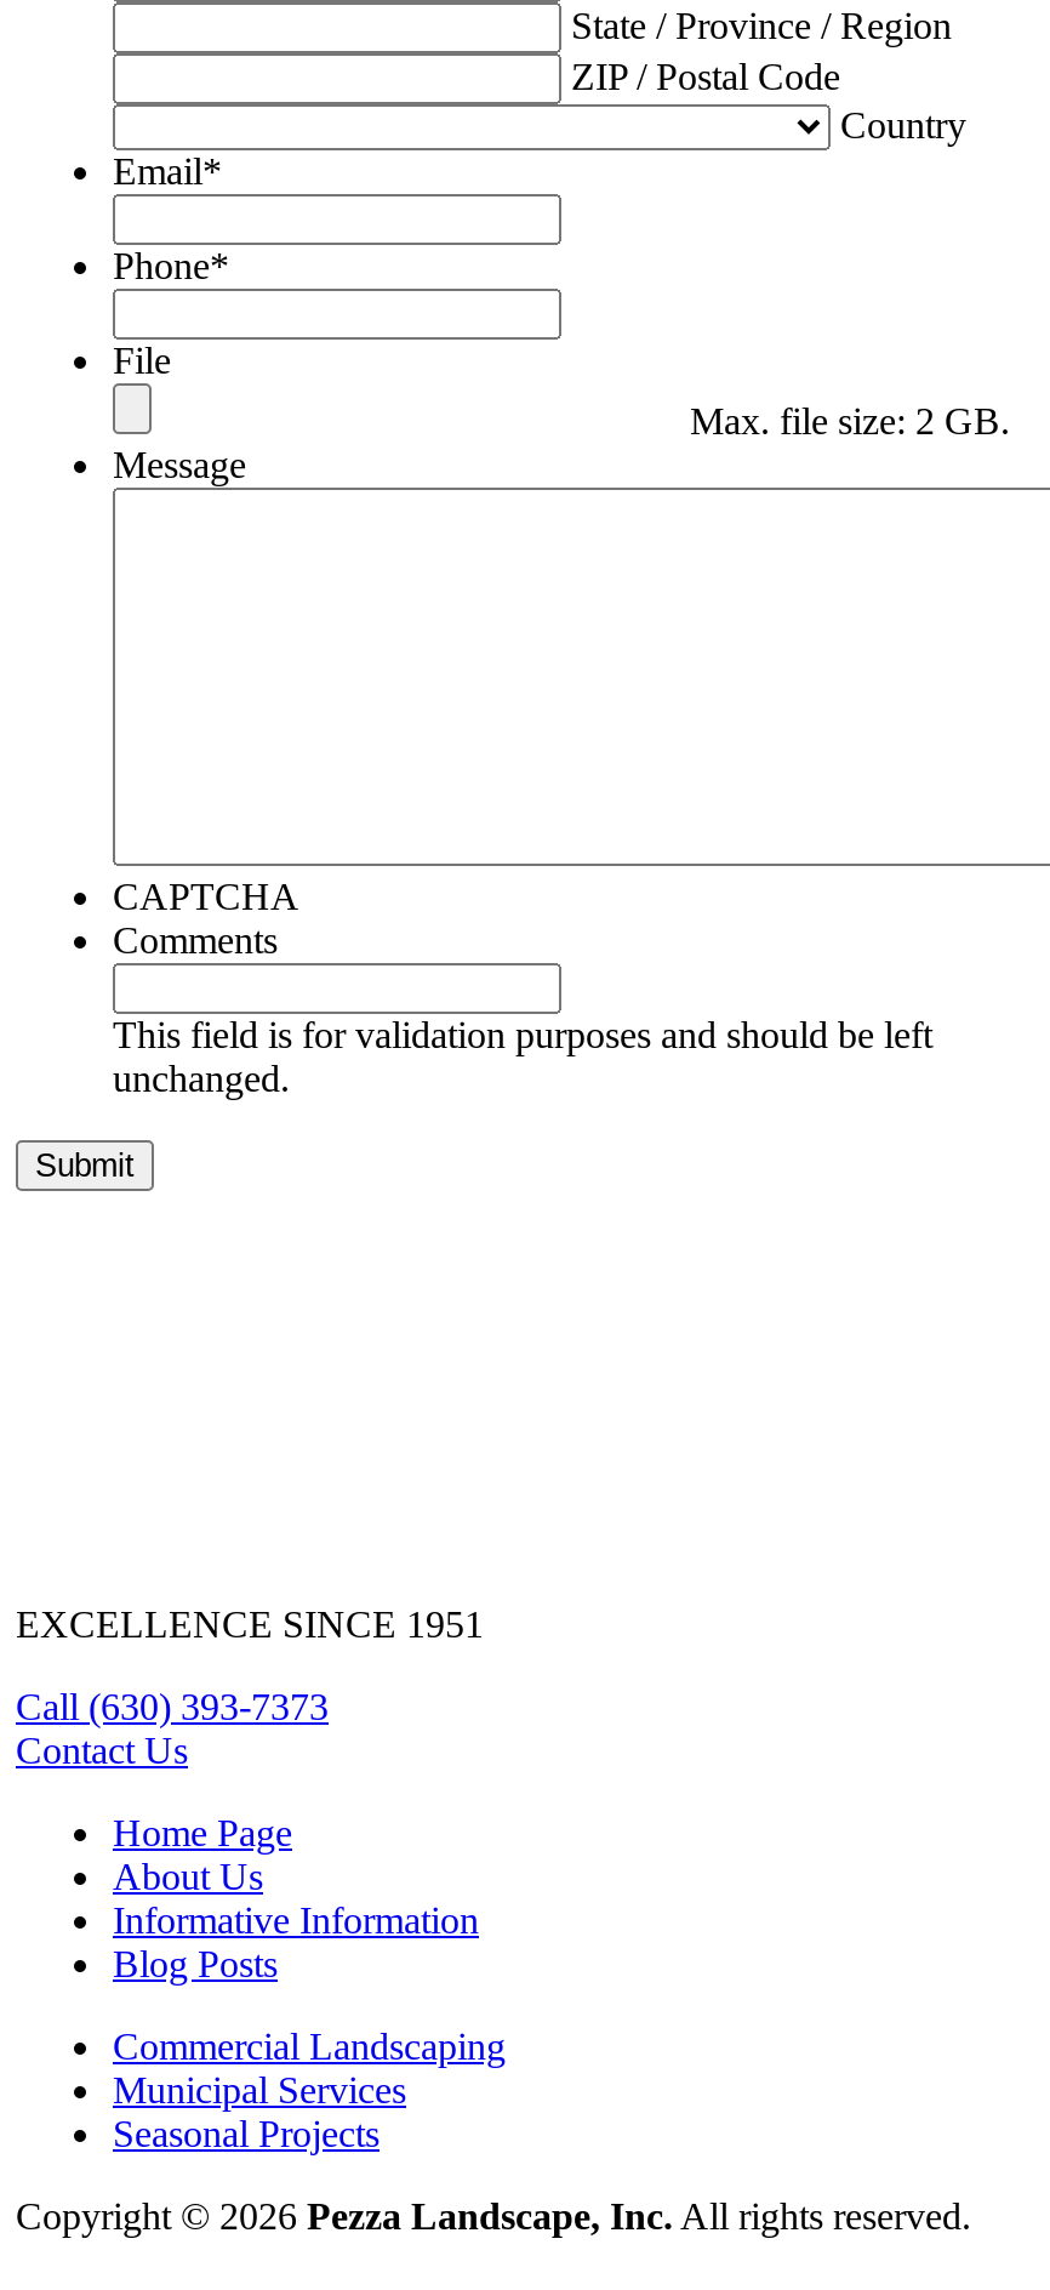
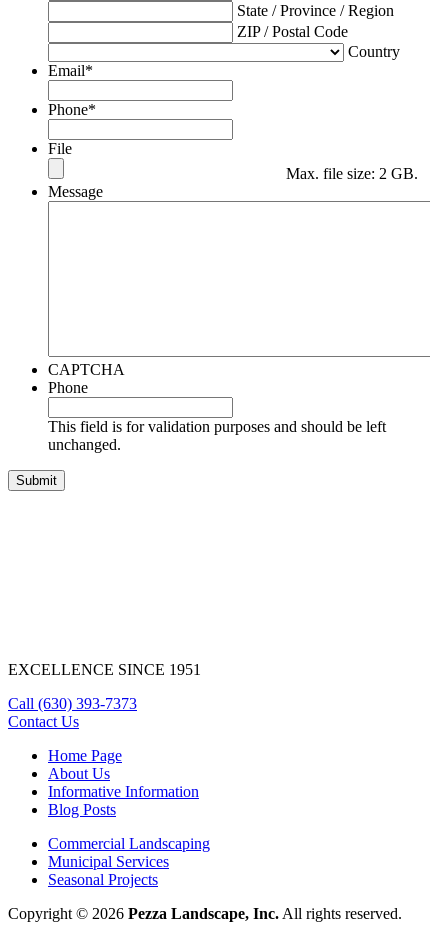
- Comments
+ Phone
